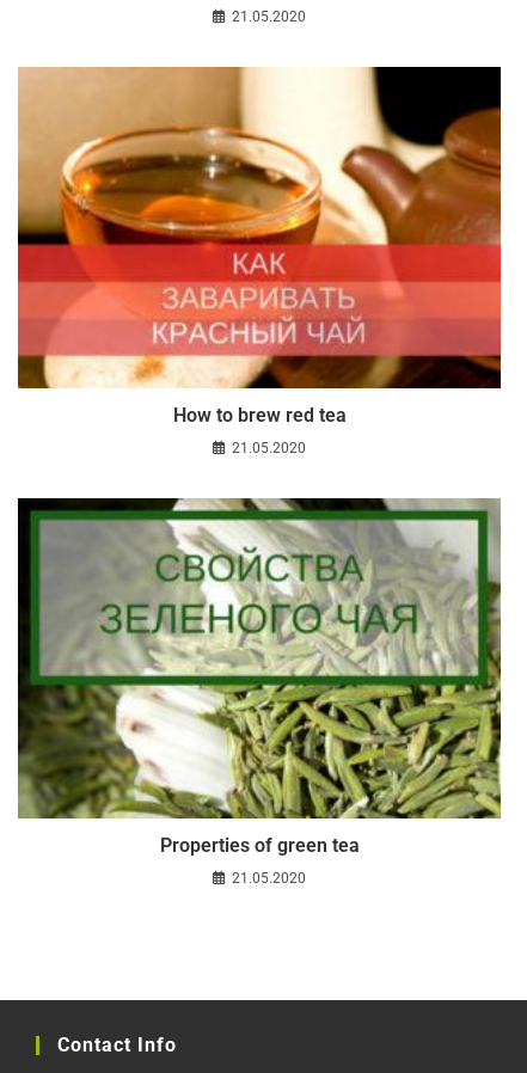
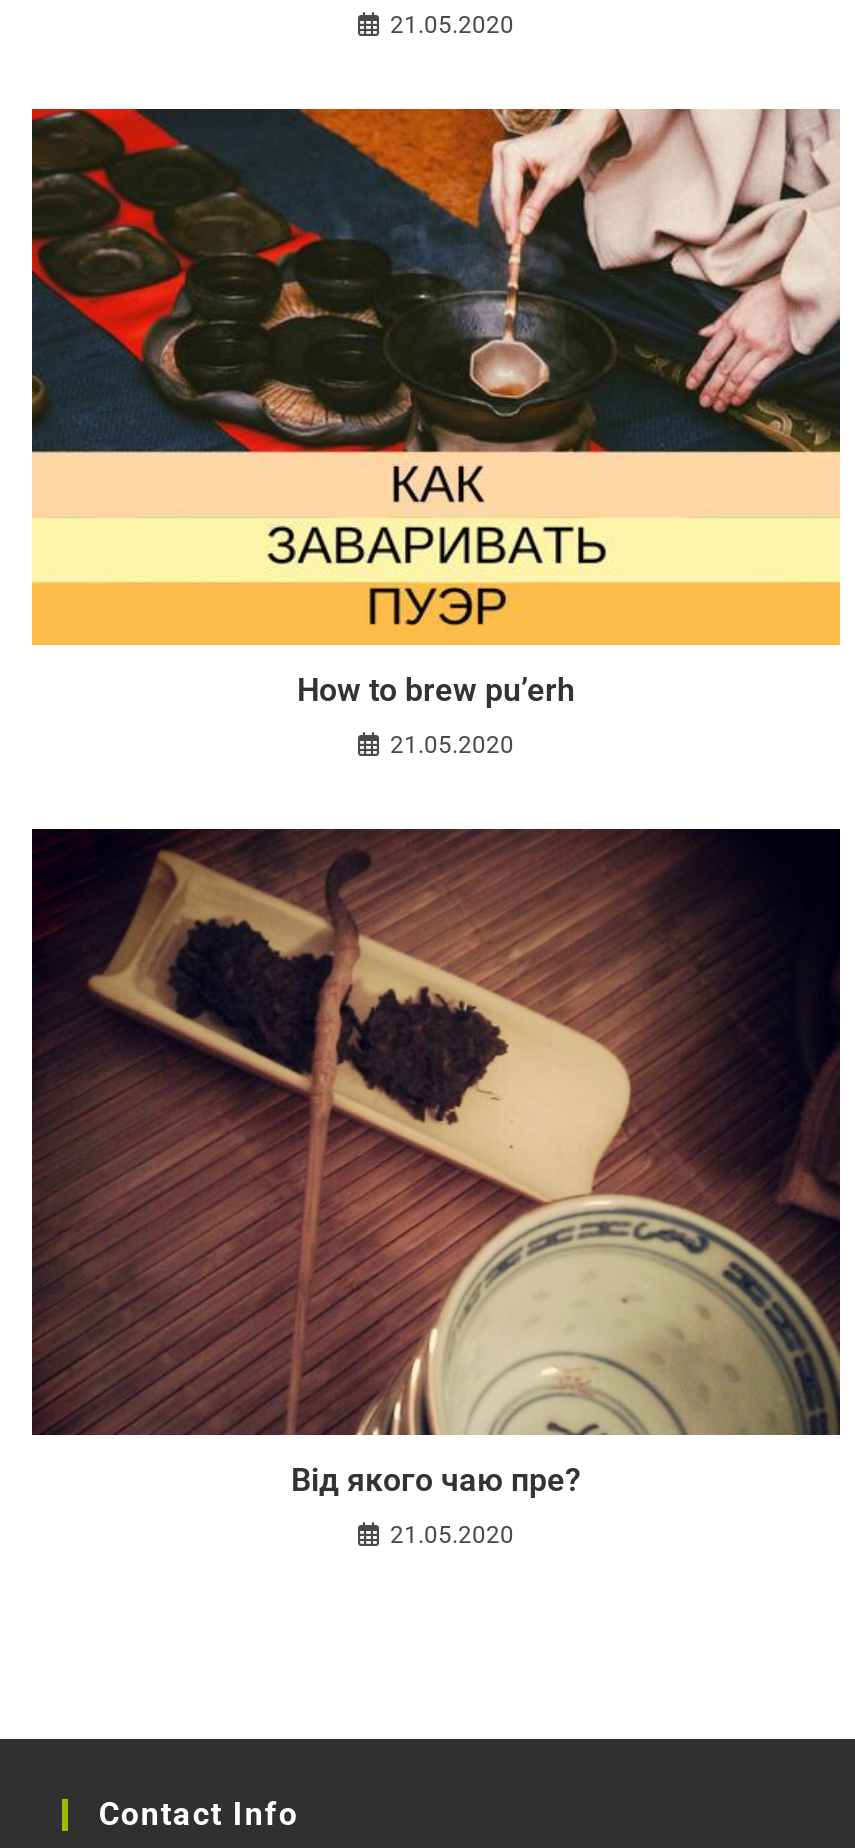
- [image]
- How to brew red tea
+ [image]
+ How to brew pu’erh

- [image]
- Properties of green tea
+ [image]
+ Від якого чаю пре?
